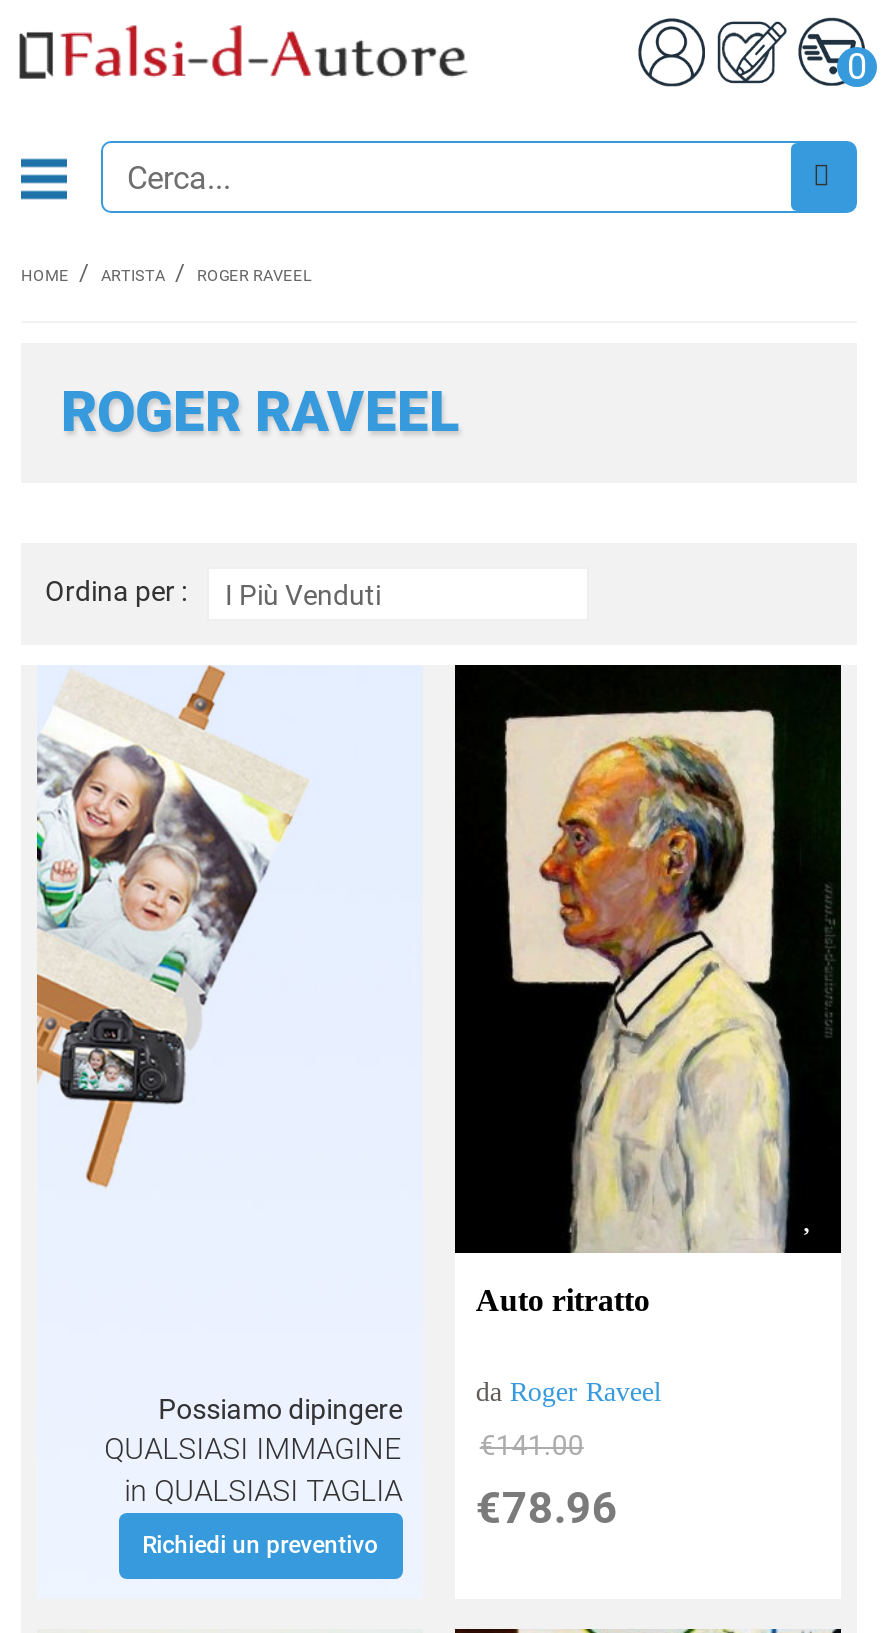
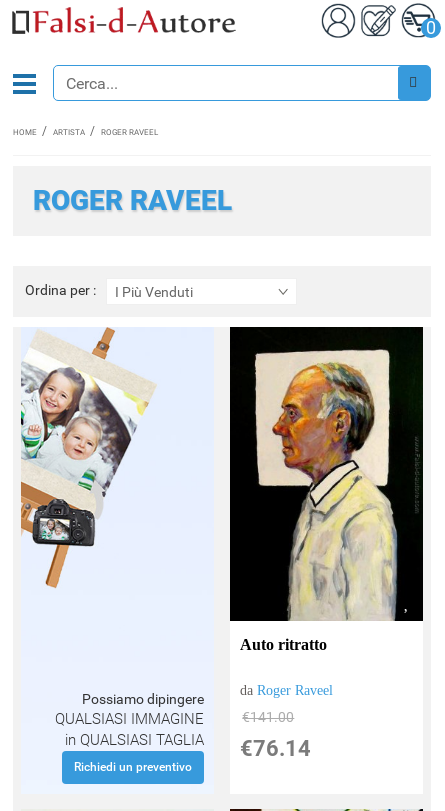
- €78.96
+ €76.14
